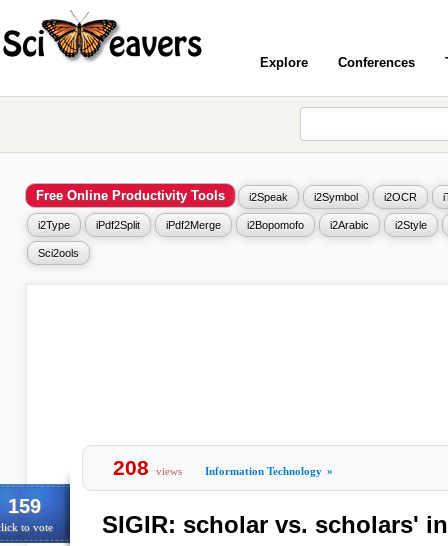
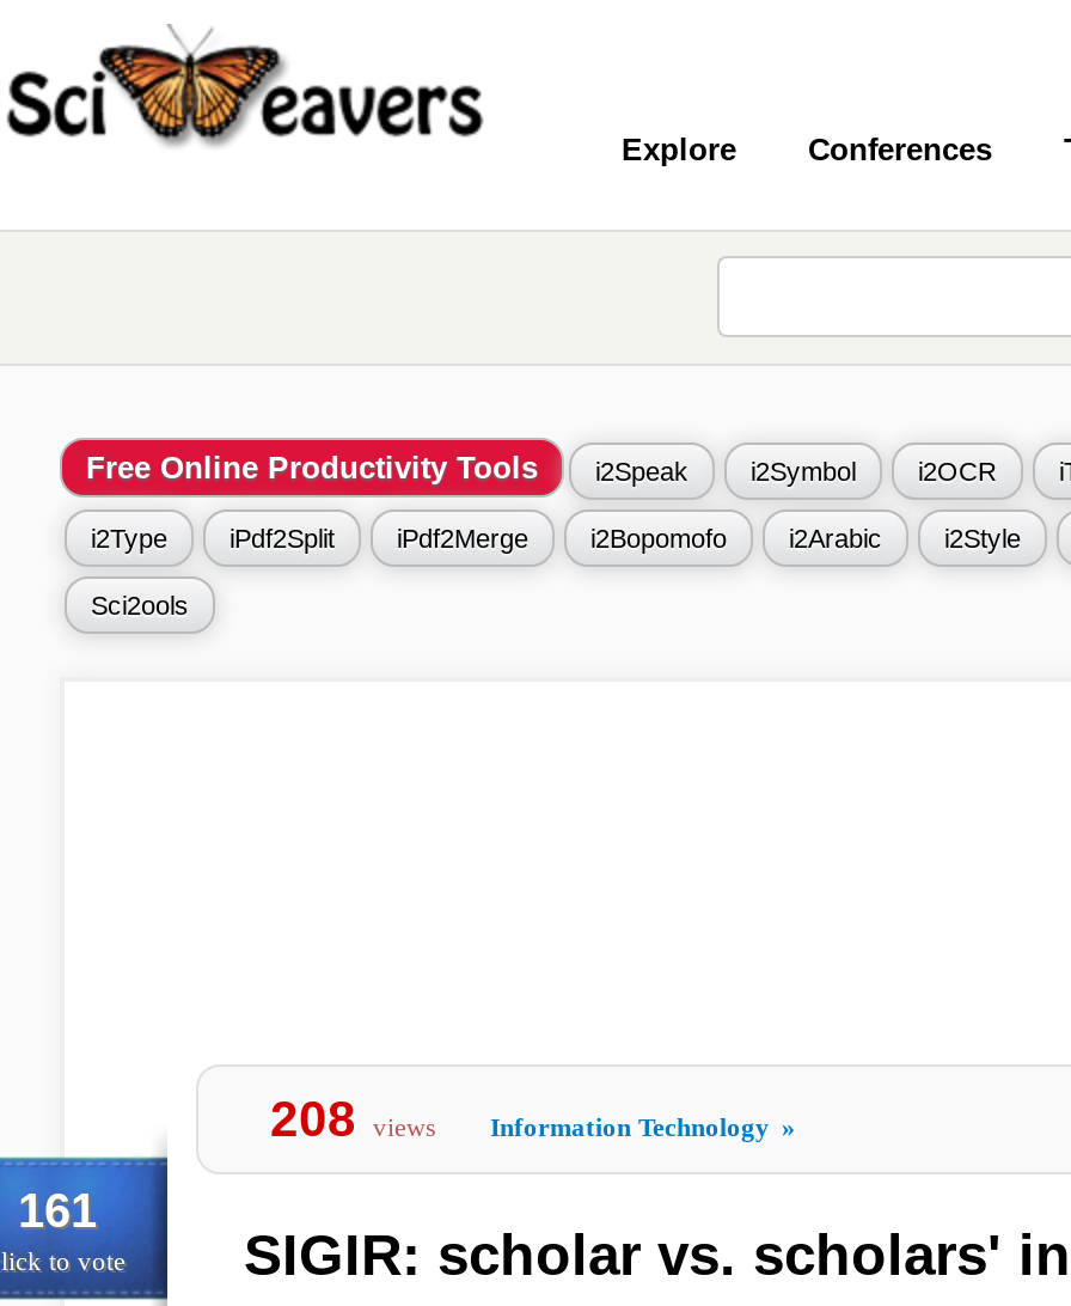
- 159
+ 161
